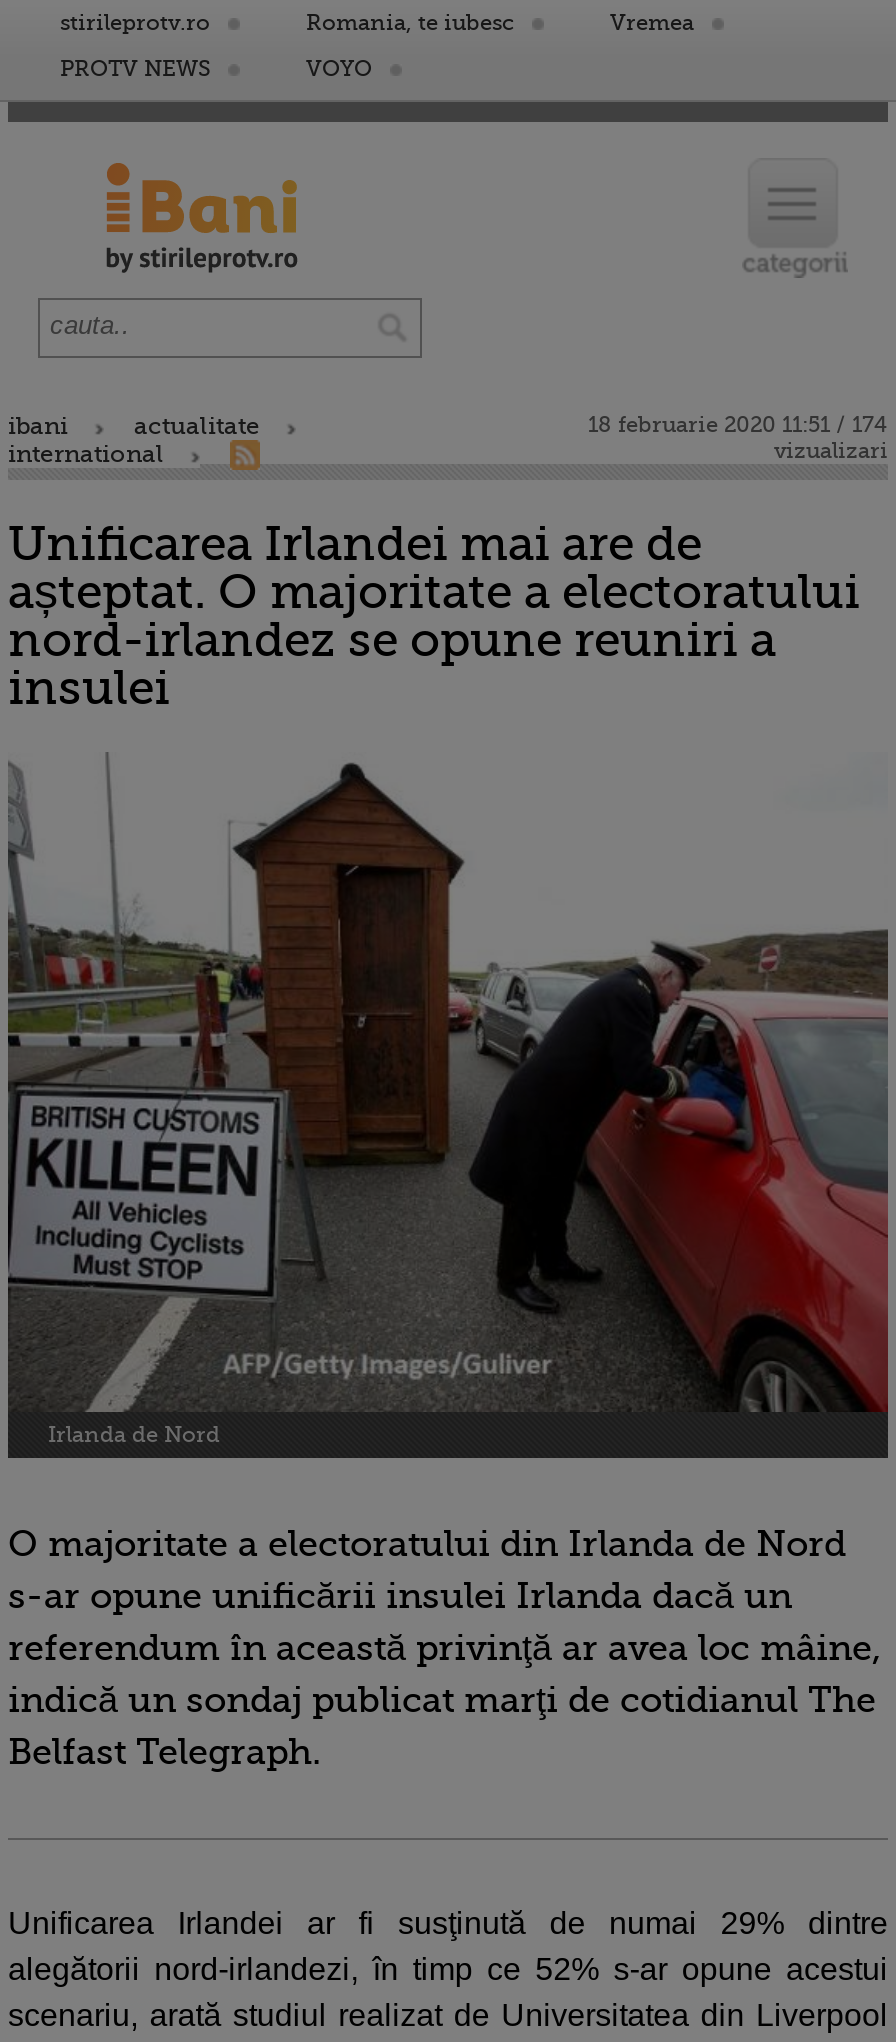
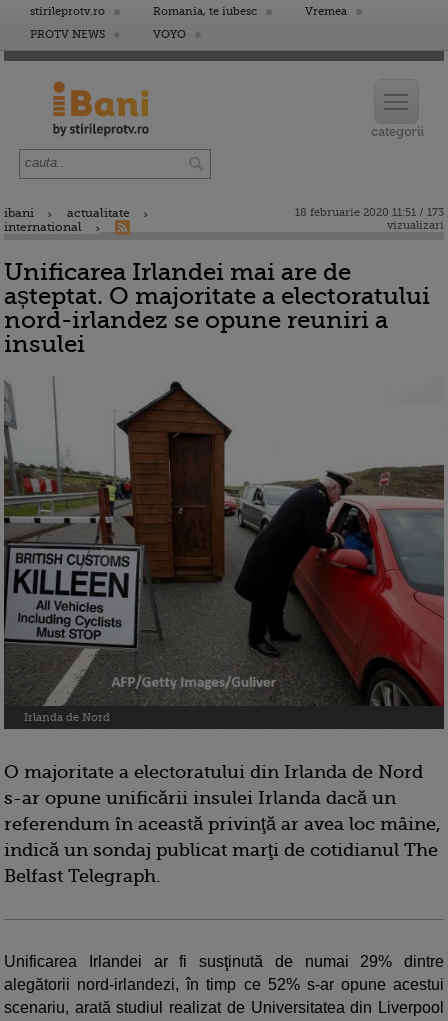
- 18 februarie 2020 11:51 / 174
+ 18 februarie 2020 11:51 / 173
